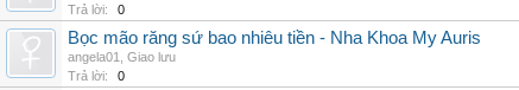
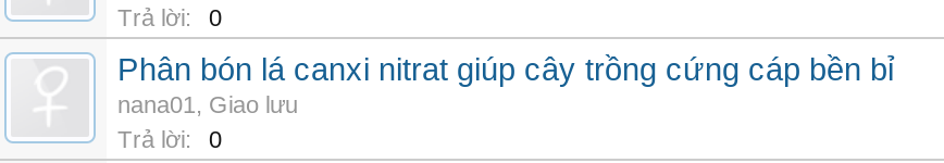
- Bọc mão răng sứ bao nhiêu tiền - Nha Khoa My Auris
- angela01, Giao lưu
+ Phân bón lá canxi nitrat giúp cây trồng cứng cáp bền bỉ
+ nana01, Giao lưu
